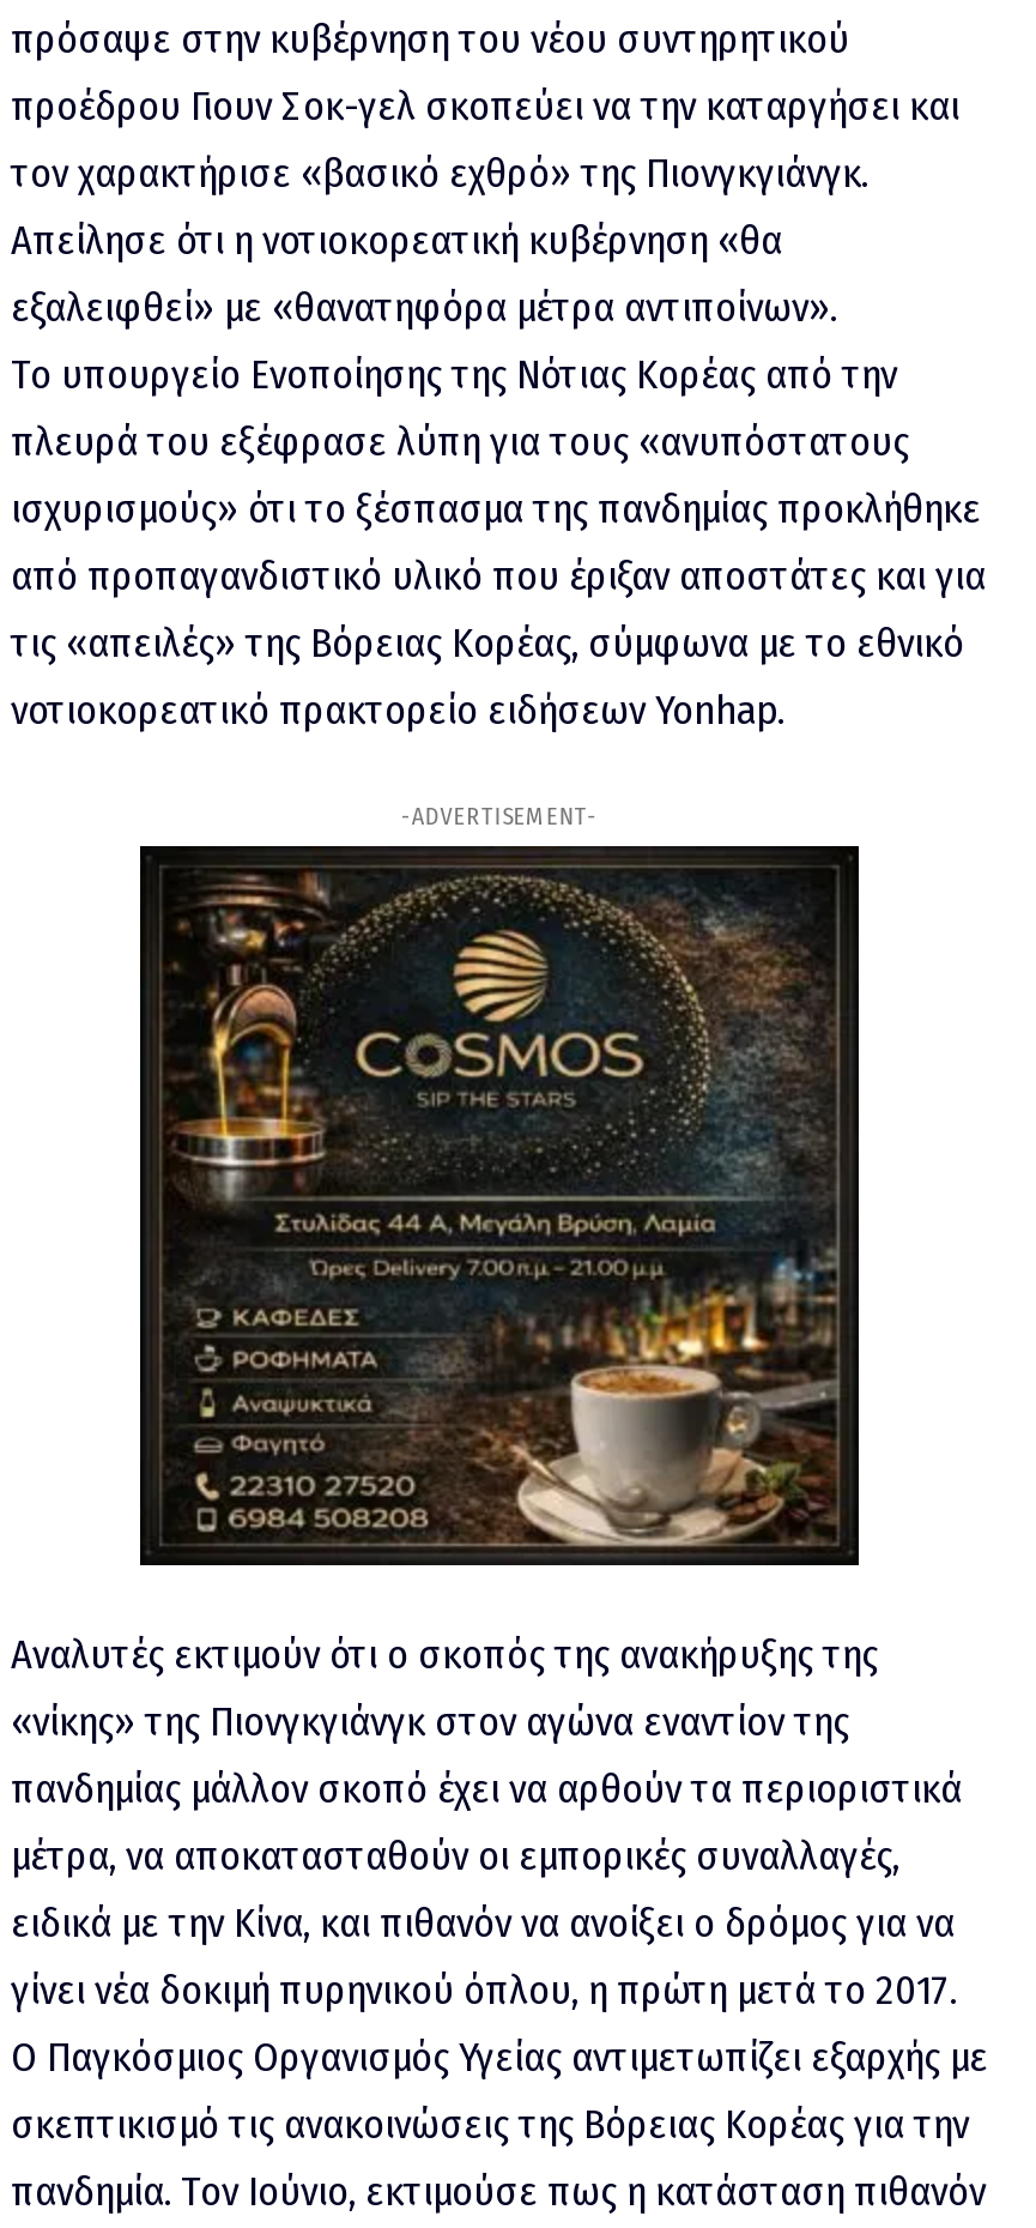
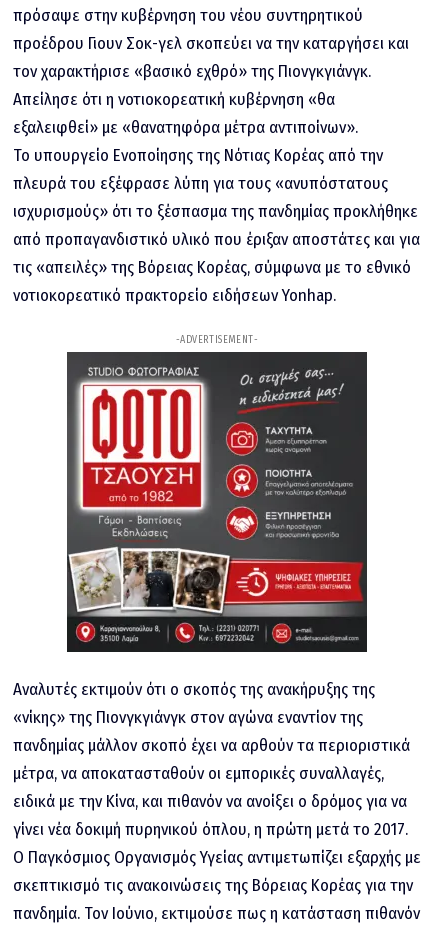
- [image]
+ [image]
